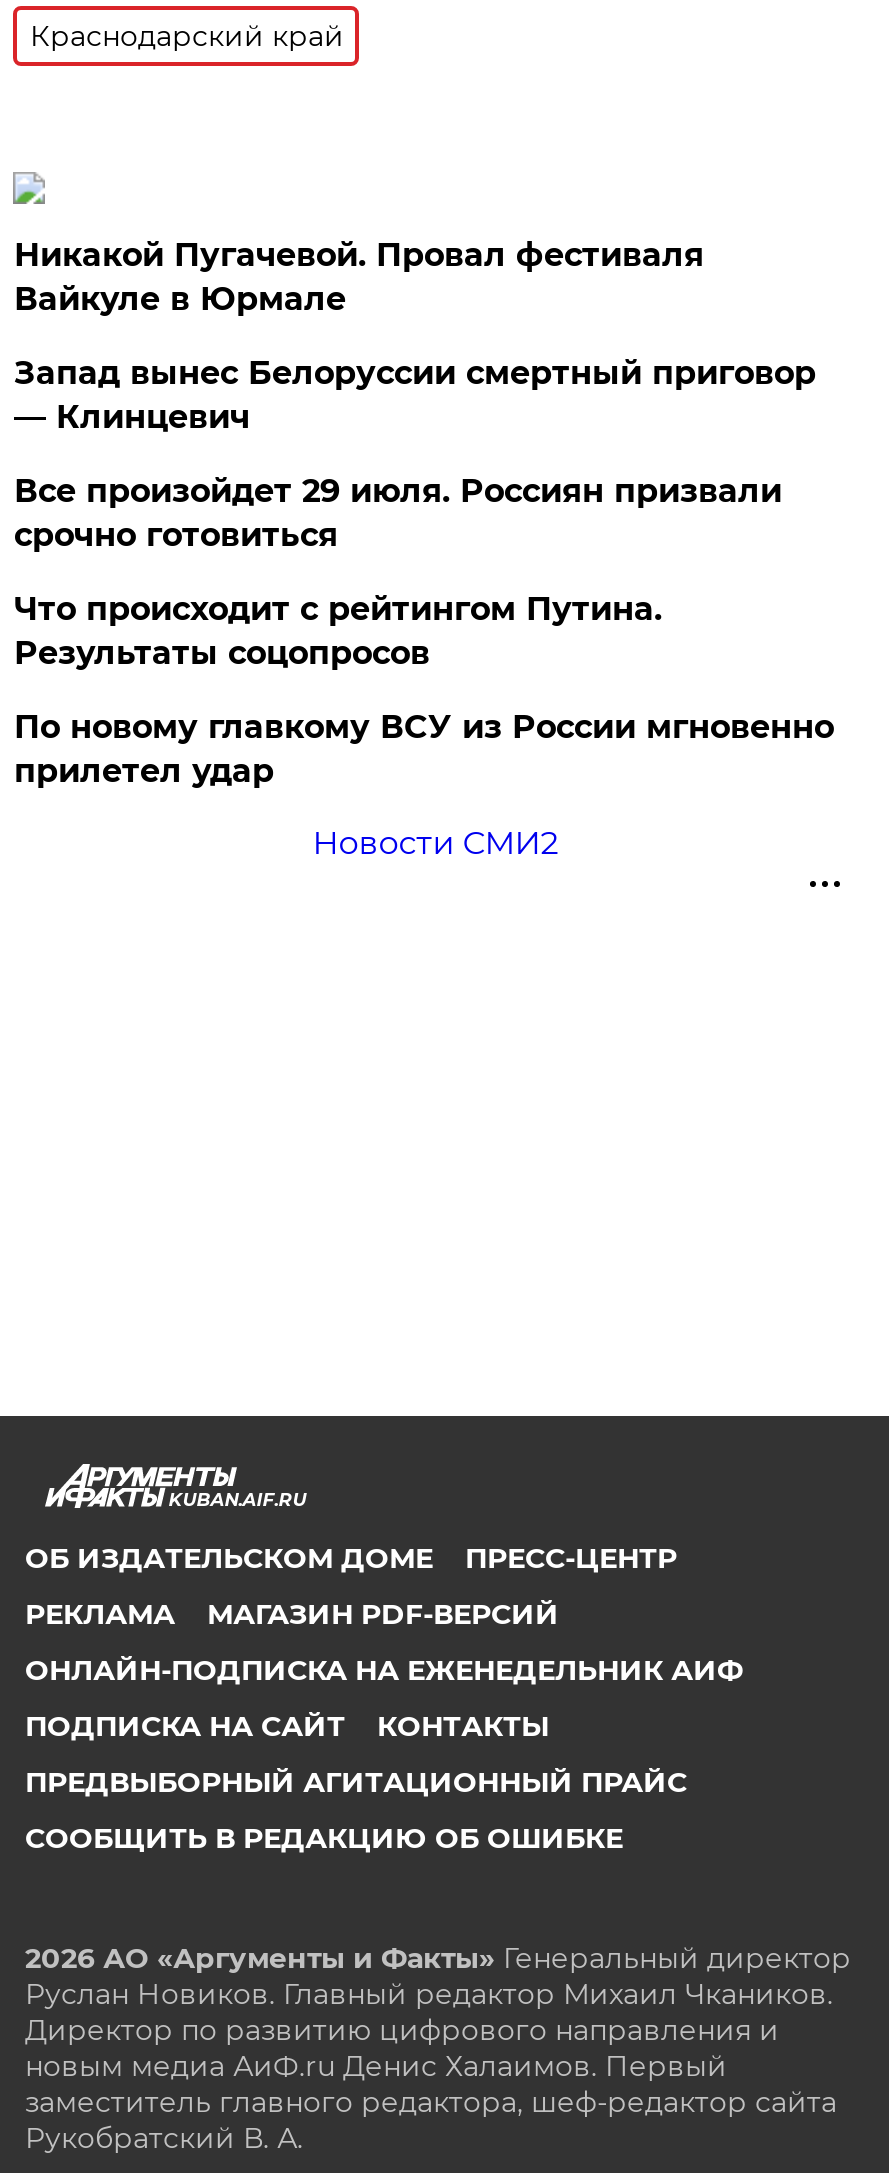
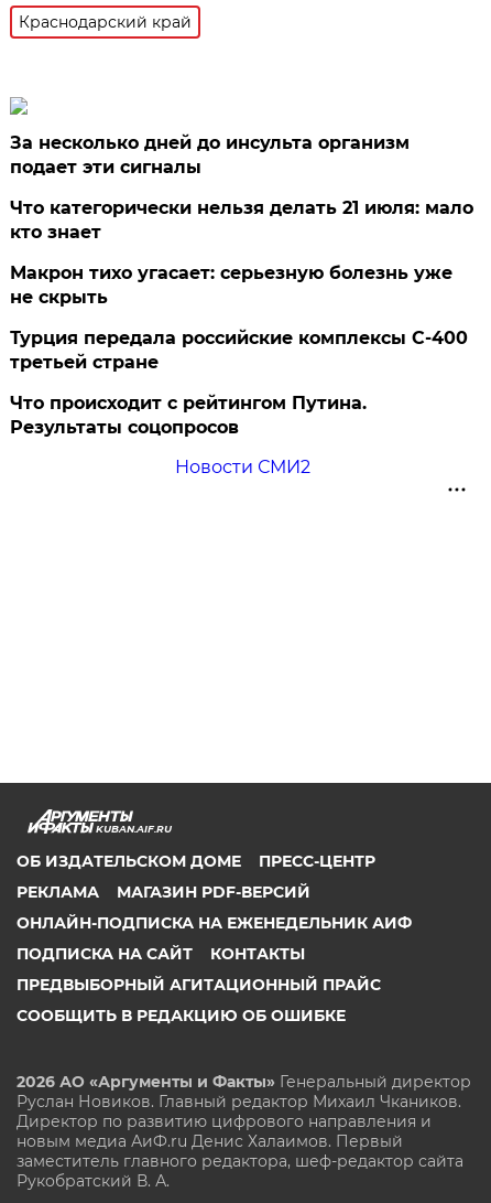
- Никакой Пугачевой. Провал фестиваля
- Вайкуле в Юрмале
- Запад вынес Белоруссии смертный приговор
- — Клинцевич
- Все произойдет 29 июля. Россиян призвали
- срочно готовиться
+ За несколько дней до инсульта организм
+ подает эти сигналы
+ Что категорически нельзя делать 21 июля: мало
+ кто знает
+ Макрон тихо угасает: серьезную болезнь уже
+ не скрыть
+ Турция передала российские комплексы С-400
+ третьей стране

moved down: Что происходит с рейтингом Путина. | Результаты соцопросов

- По новому главкому ВСУ из России мгновенно
- прилетел удар
